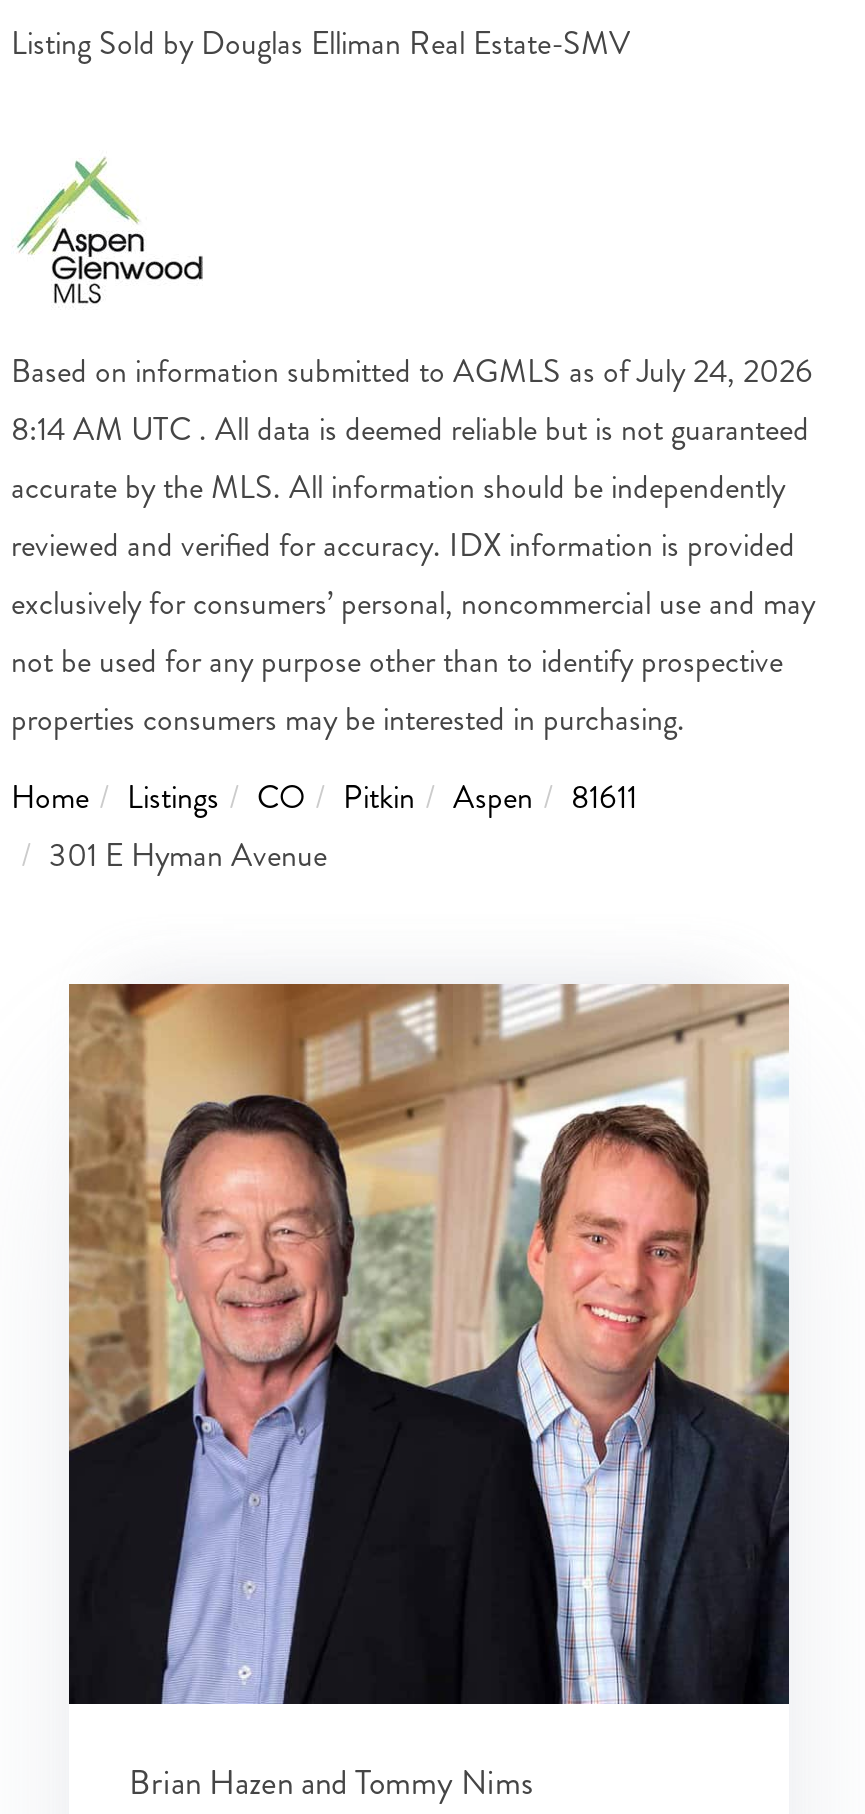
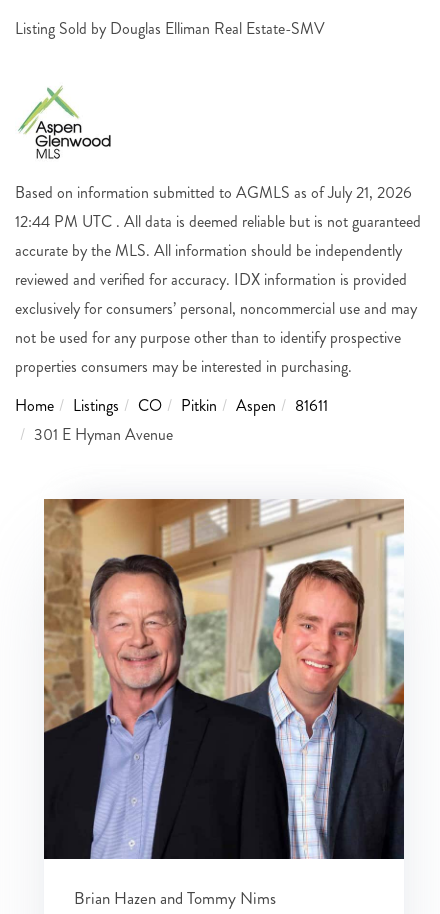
- Based on information submitted to AGMLS as of July 24, 2026
+ Based on information submitted to AGMLS as of July 21, 2026

- 8:14 AM UTC . All data is deemed reliable but is not guaranteed
+ 12:44 PM UTC . All data is deemed reliable but is not guaranteed
